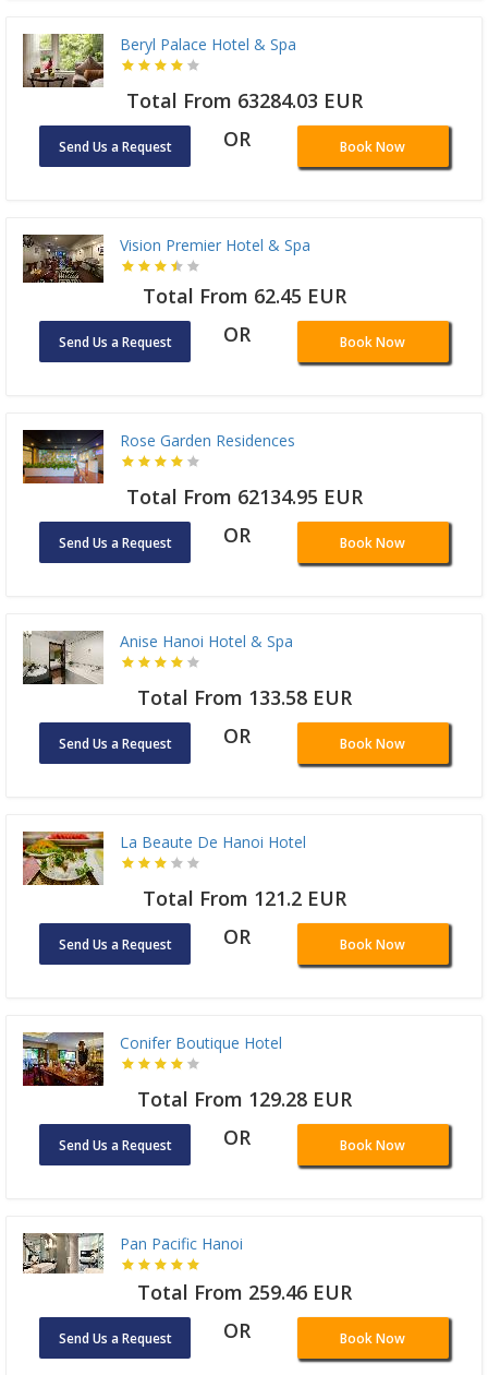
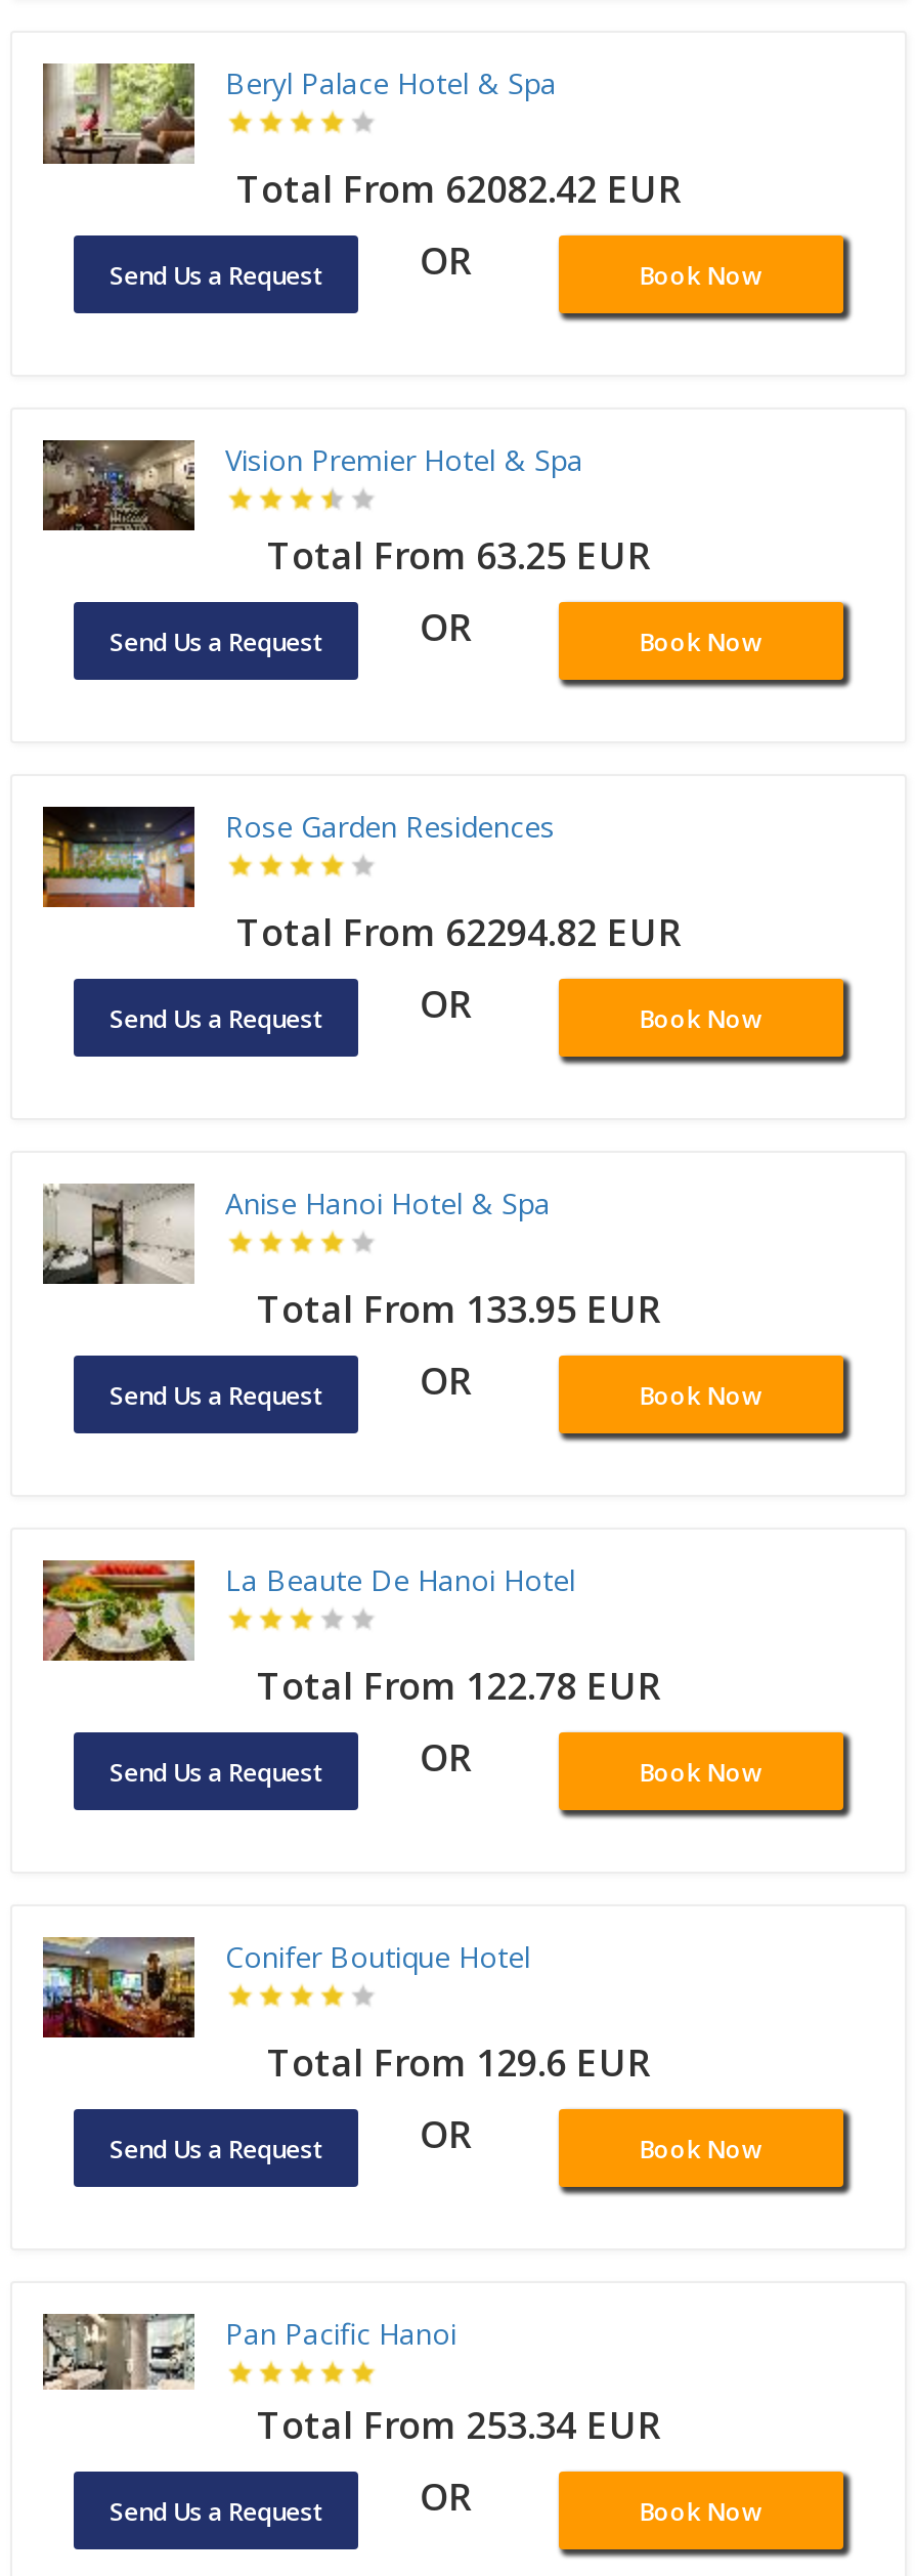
- Total From 63284.03 EUR
+ Total From 62082.42 EUR

- Total From 62.45 EUR
+ Total From 63.25 EUR

- Total From 62134.95 EUR
+ Total From 62294.82 EUR

- Total From 133.58 EUR
+ Total From 133.95 EUR

- Total From 121.2 EUR
+ Total From 122.78 EUR

- Total From 129.28 EUR
+ Total From 129.6 EUR

- Total From 259.46 EUR
+ Total From 253.34 EUR
